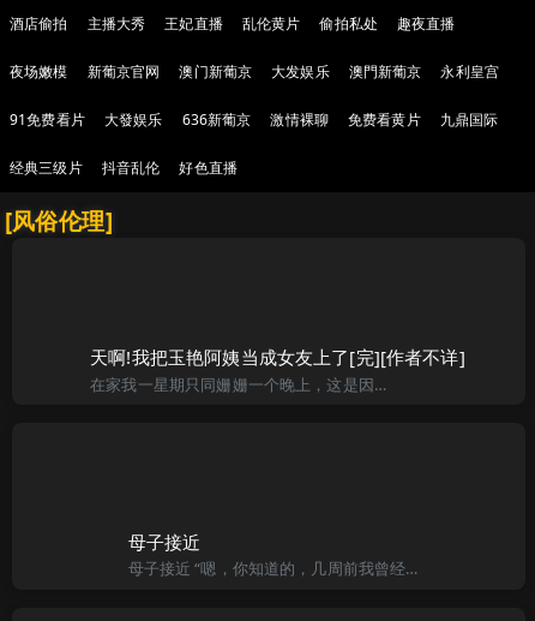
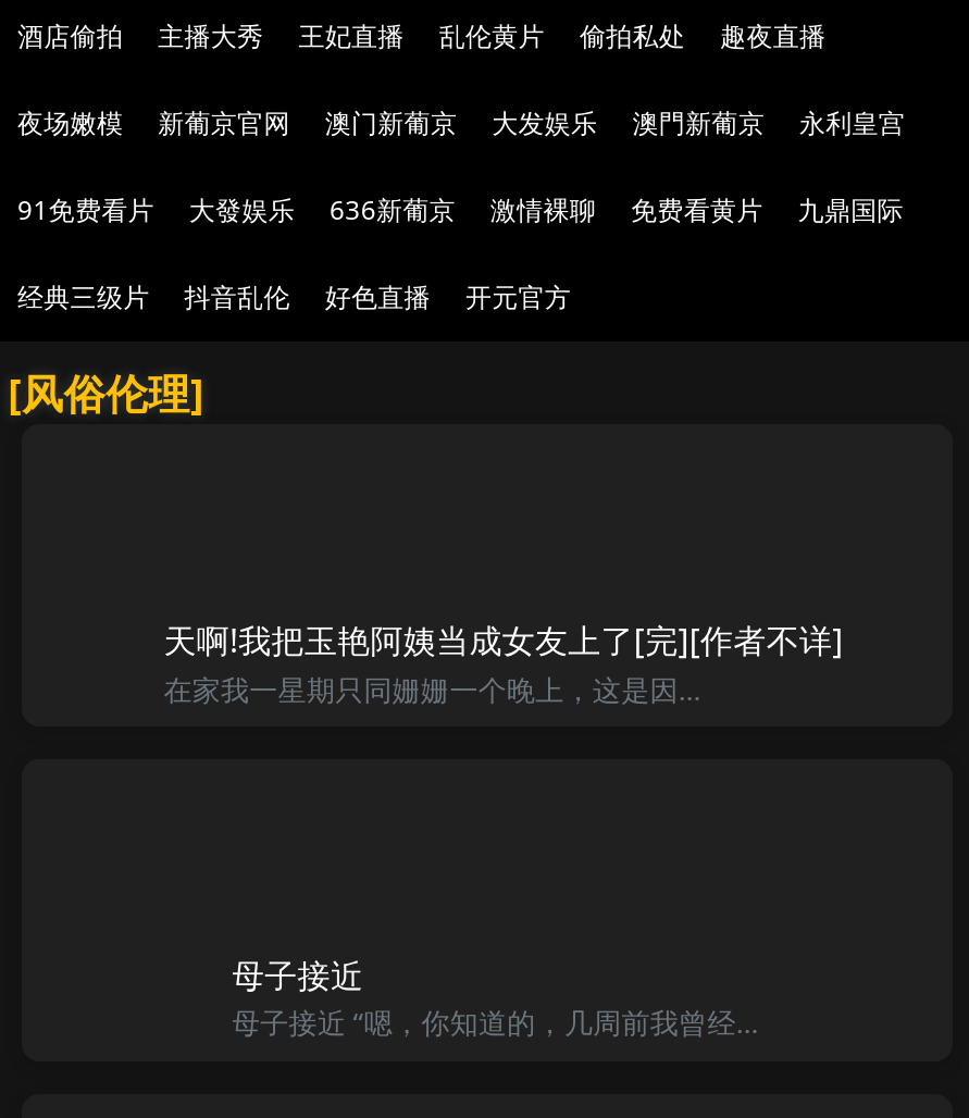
+ 开元官方
